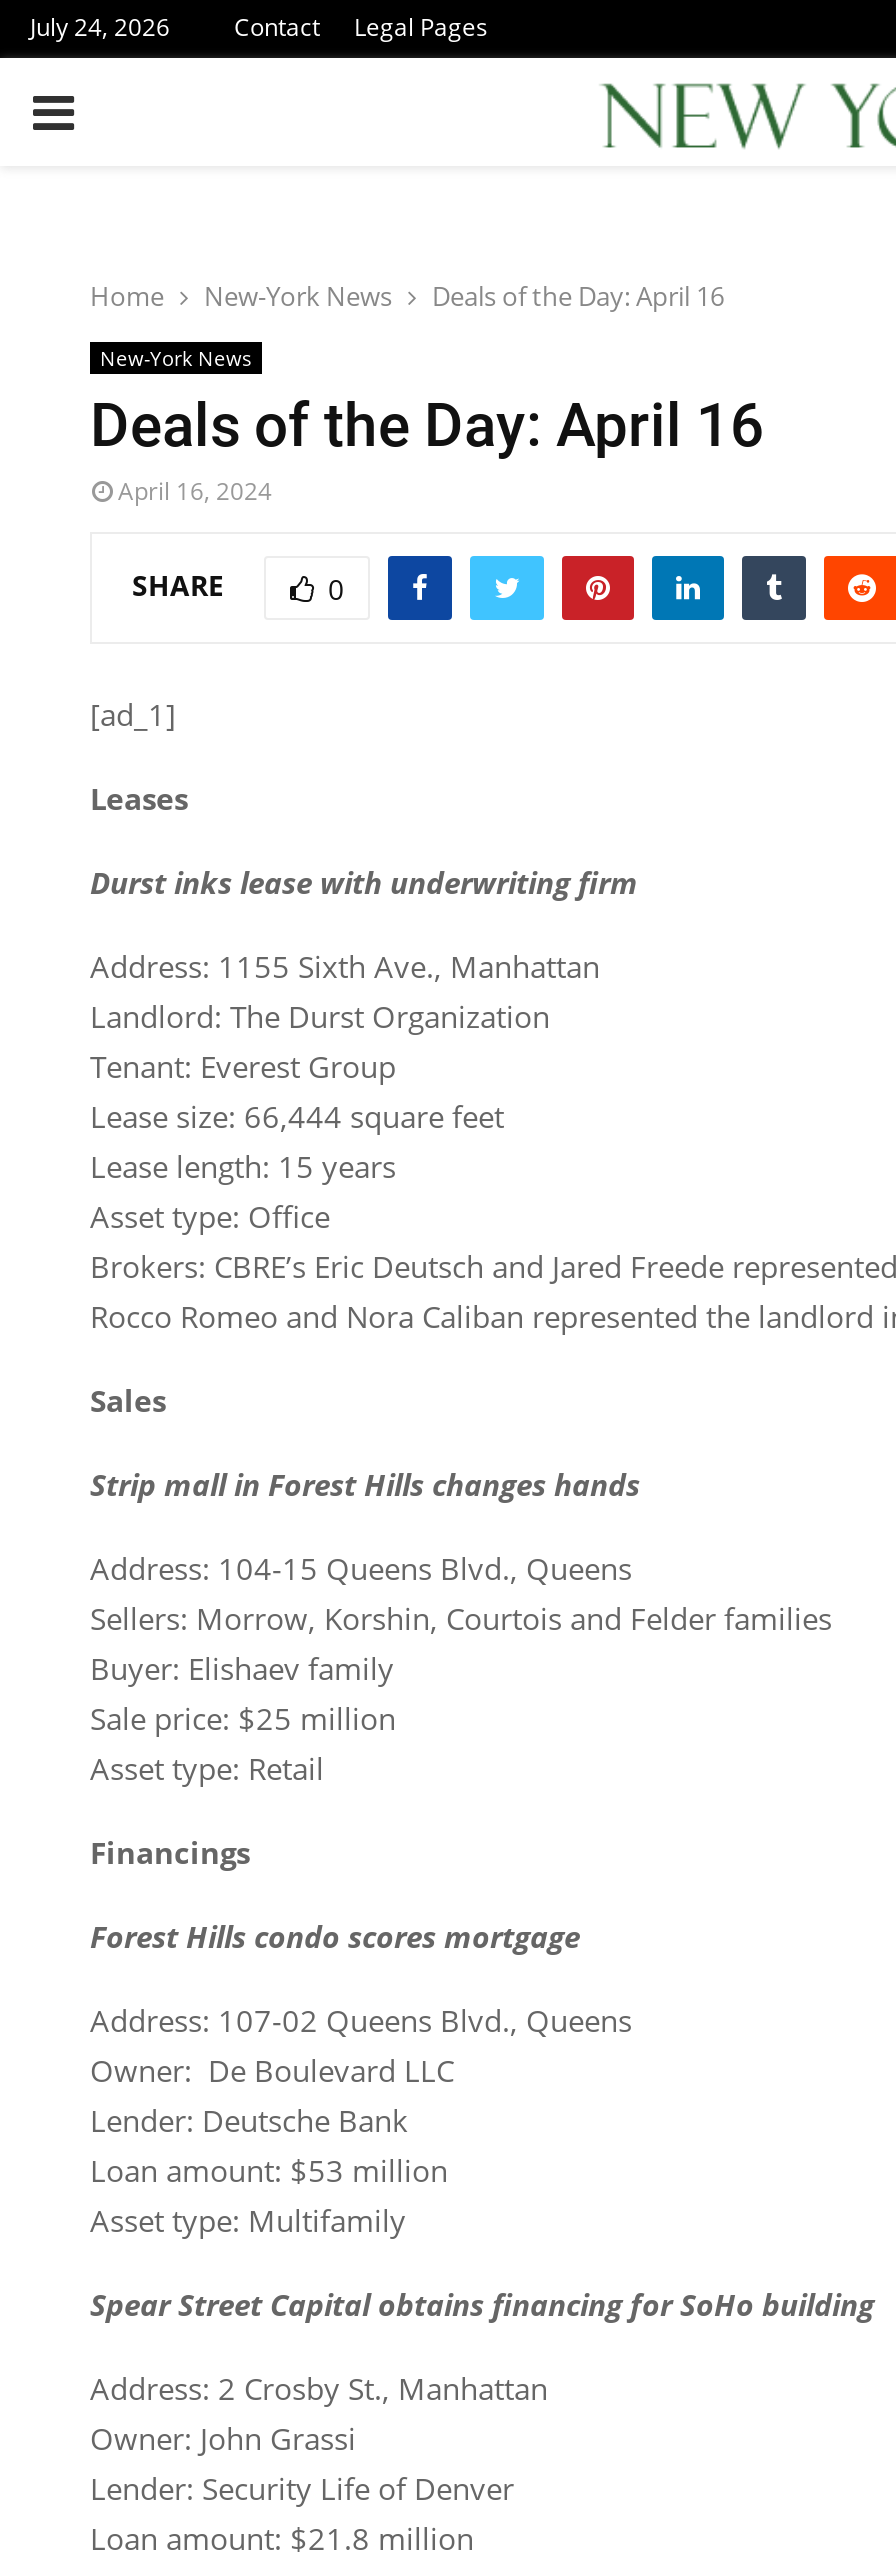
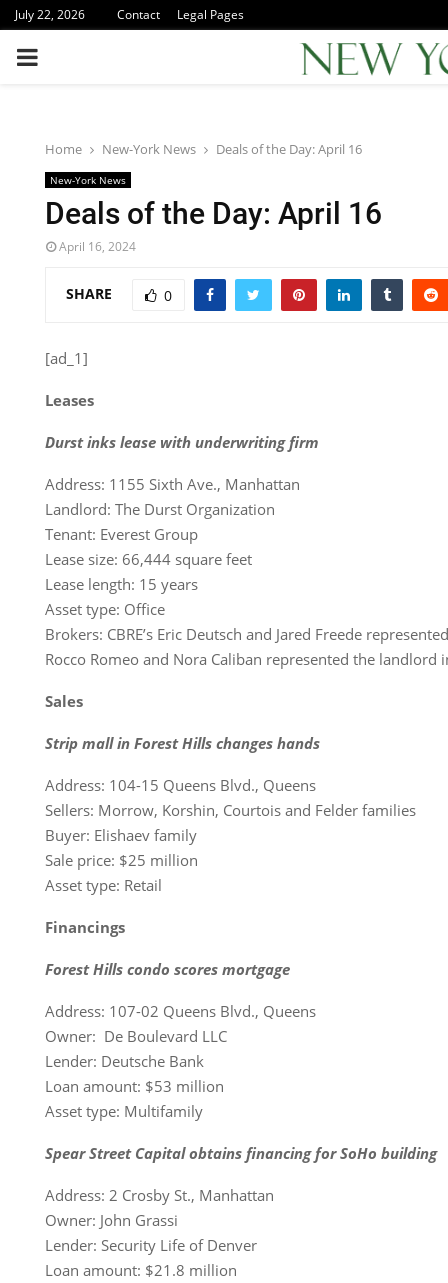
- July 24, 2026 Contact Legal Pages
+ July 22, 2026 Contact Legal Pages
